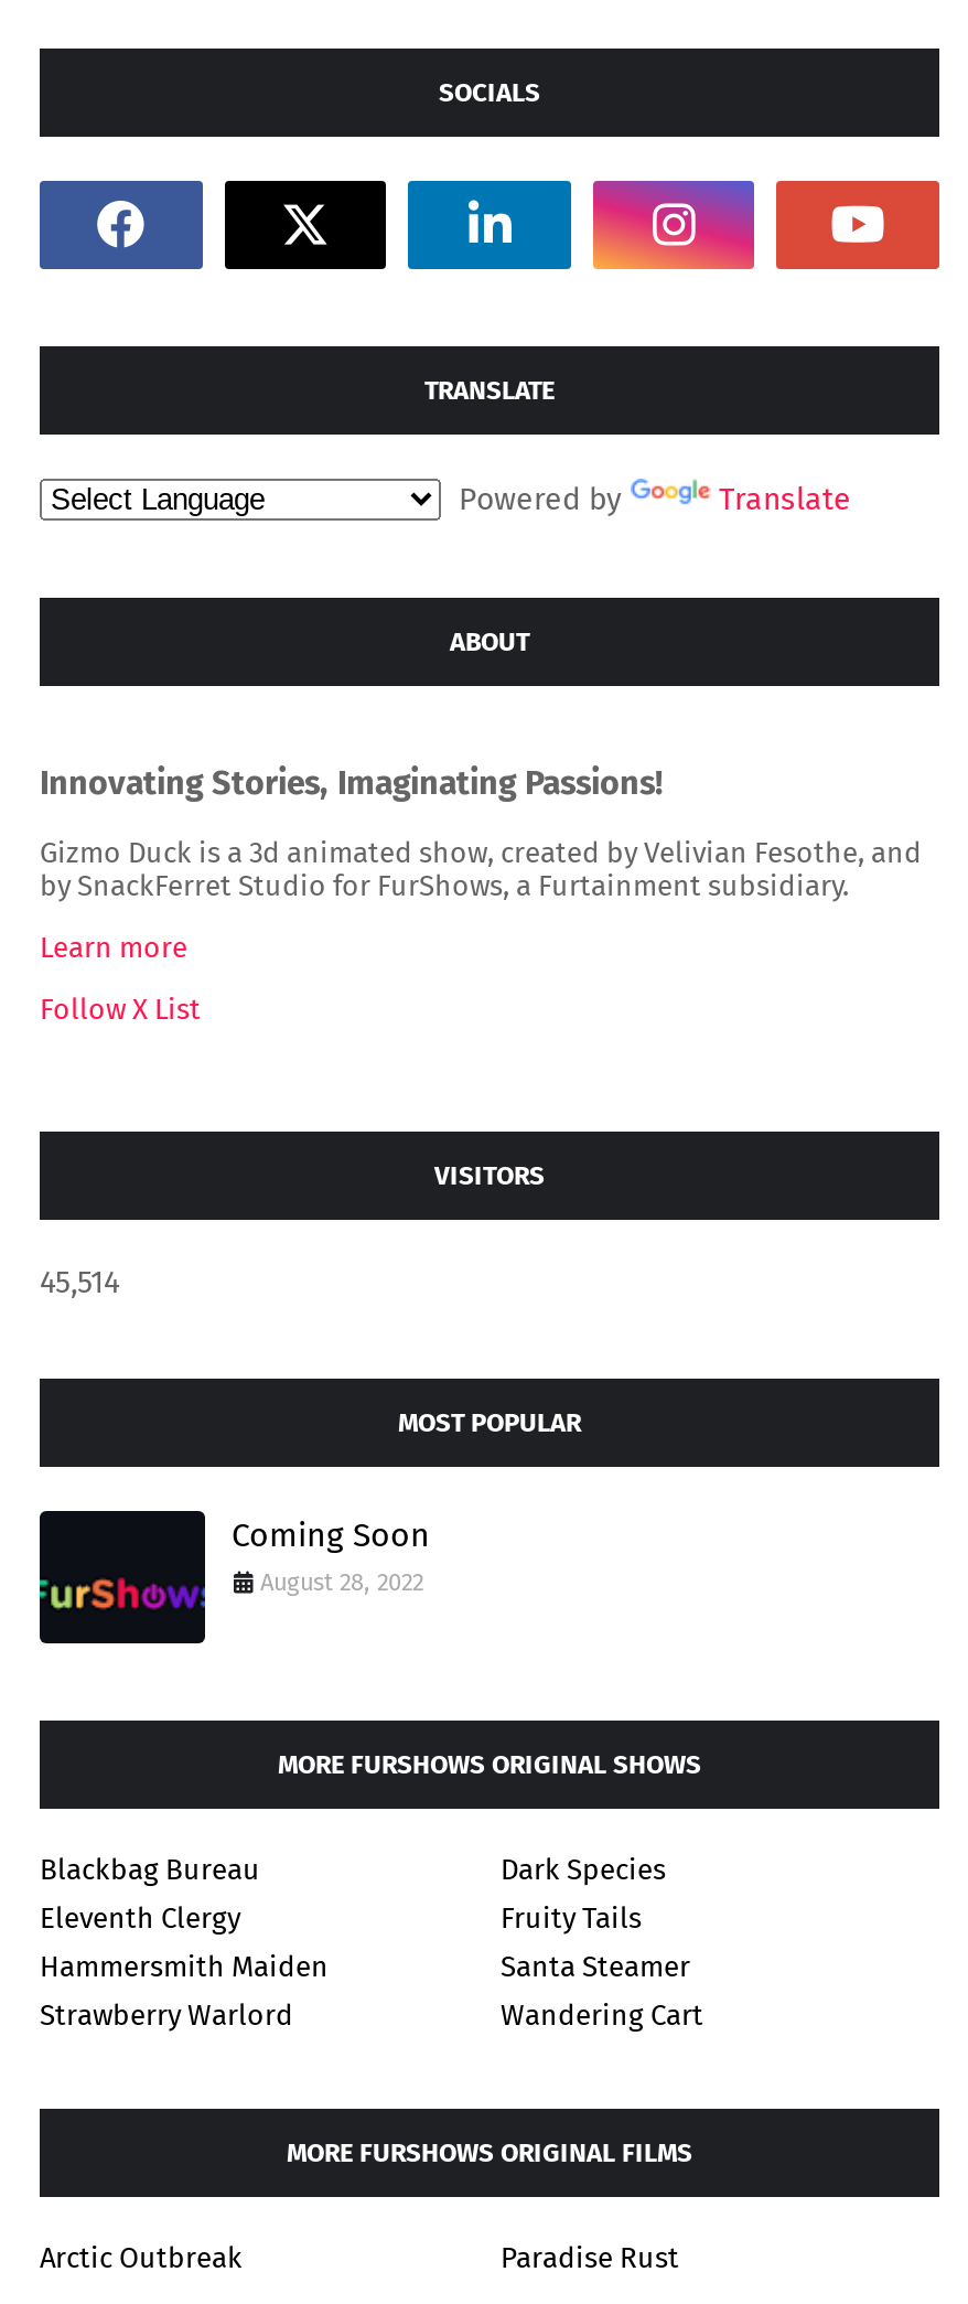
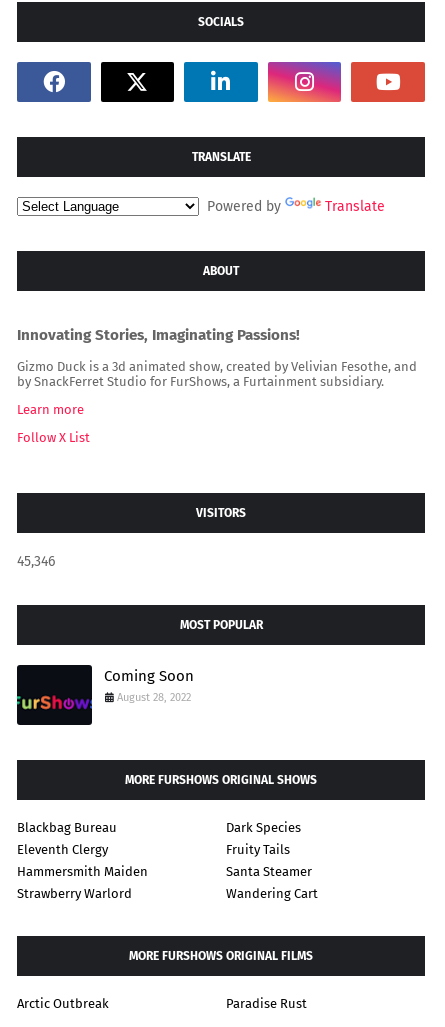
- 45,514
+ 45,346
